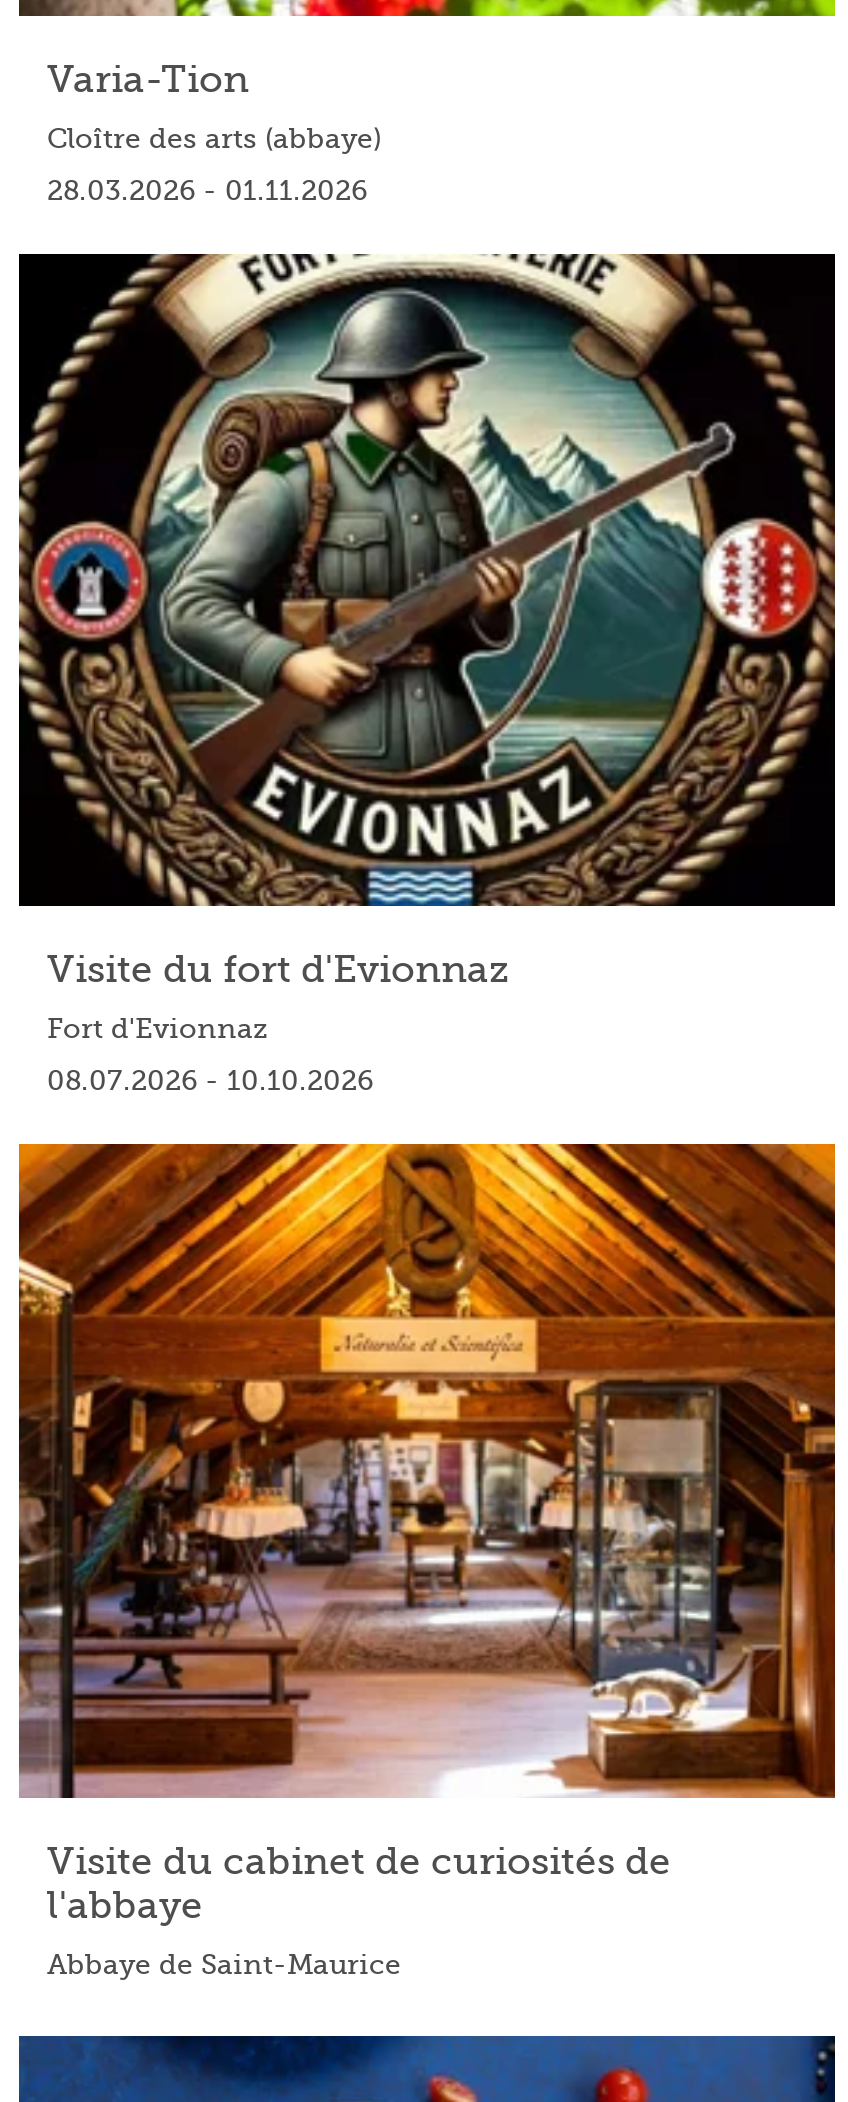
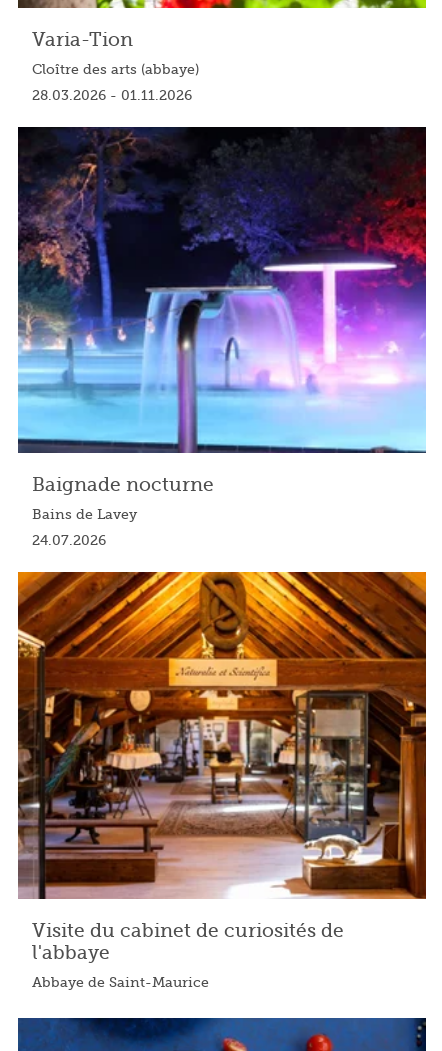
- [image]
- Visite du fort d'Evionnaz
+ [image]
+ Baignade nocturne

- Fort d'Evionnaz
+ Bains de Lavey

- 08.07.2026 - 10.10.2026
+ 24.07.2026
